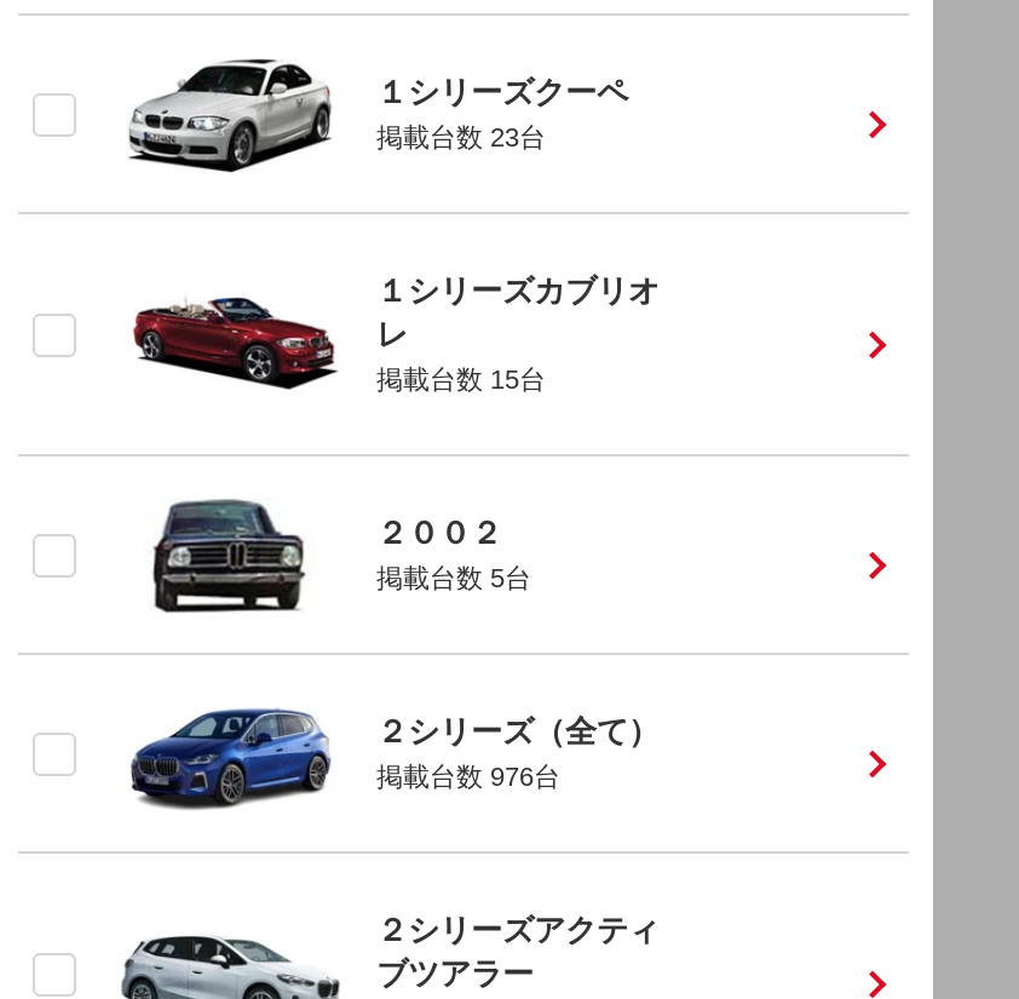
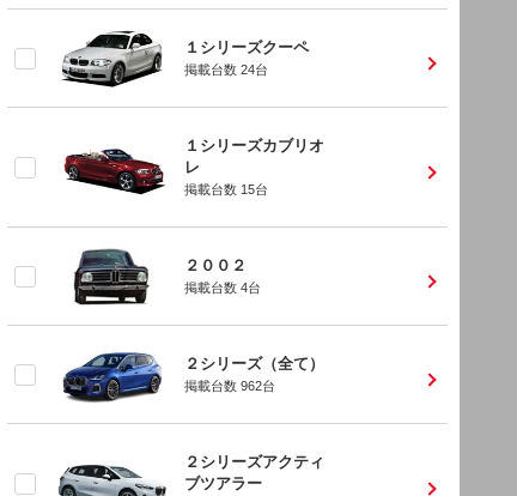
- 掲載台数23台
+ 掲載台数24台

- 掲載台数5台
+ 掲載台数4台

- 掲載台数976台
+ 掲載台数962台
